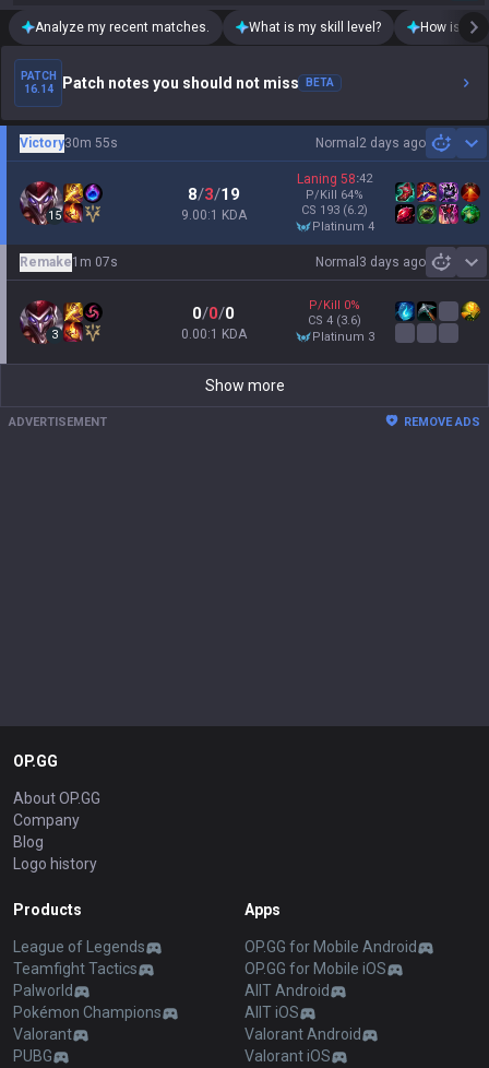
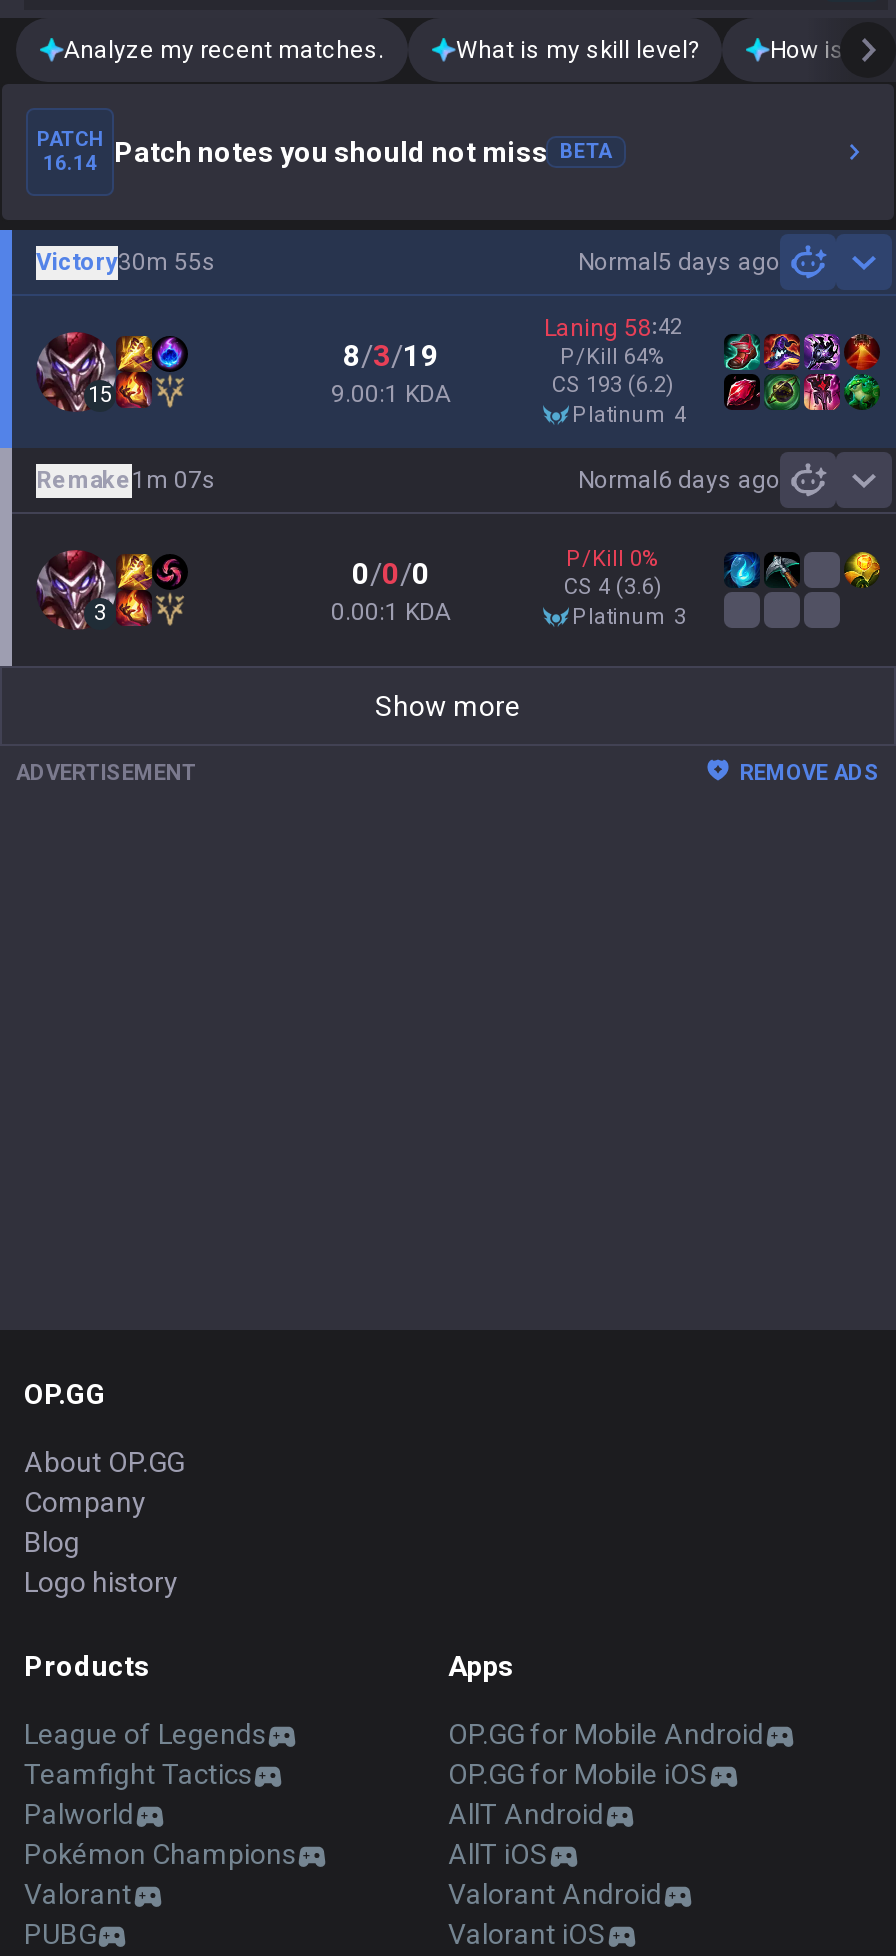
- Normal 2 days ago
+ Normal 5 days ago

- Normal 3 days ago
+ Normal 6 days ago
